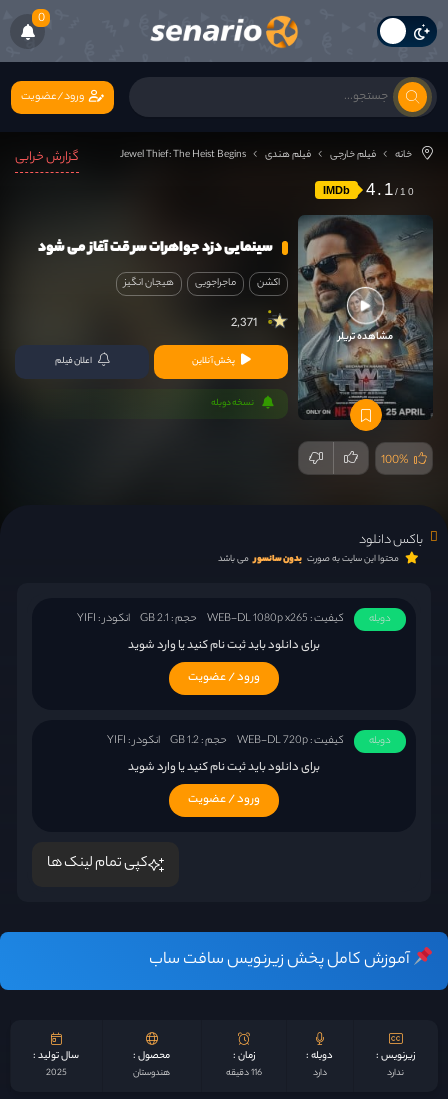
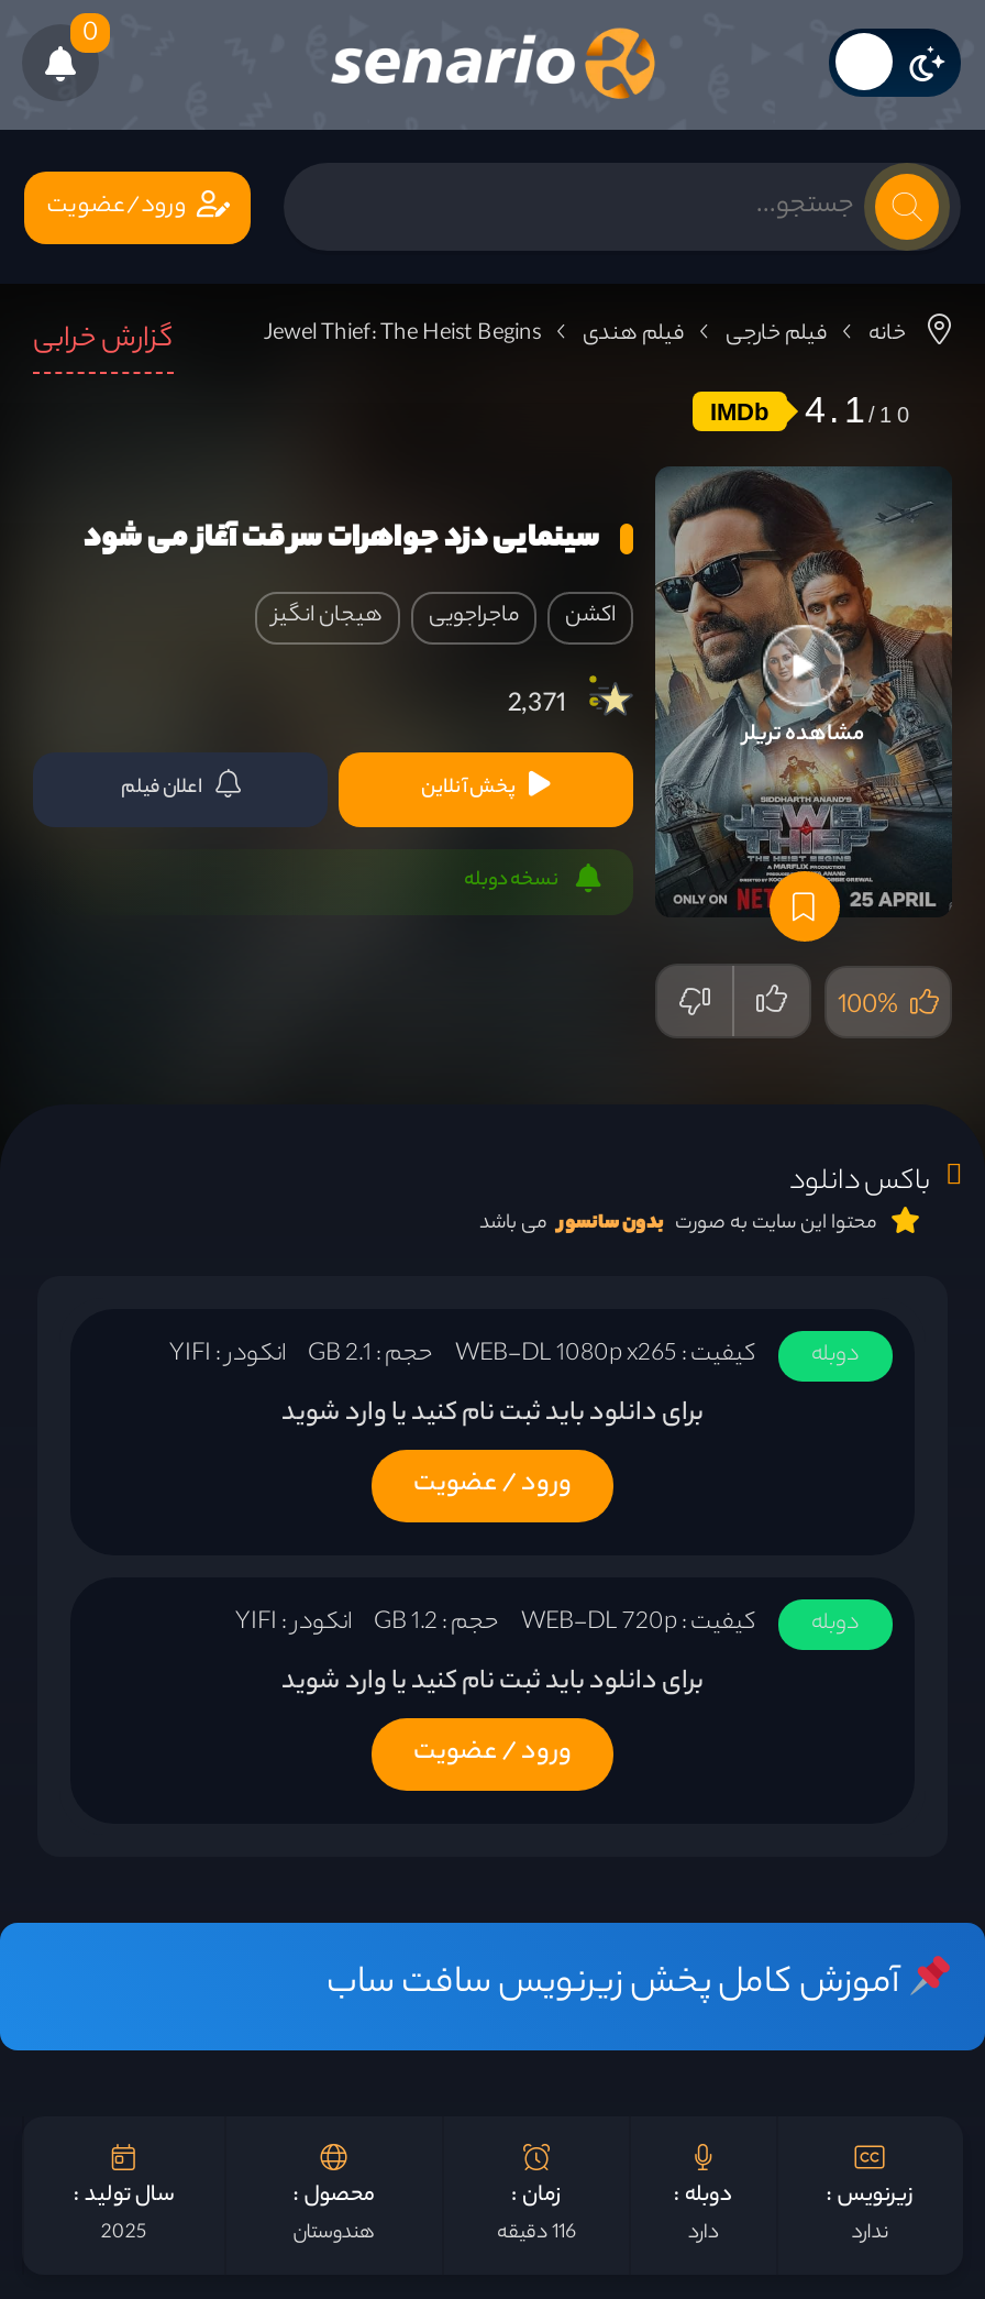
- کپی تمام لینک ها
